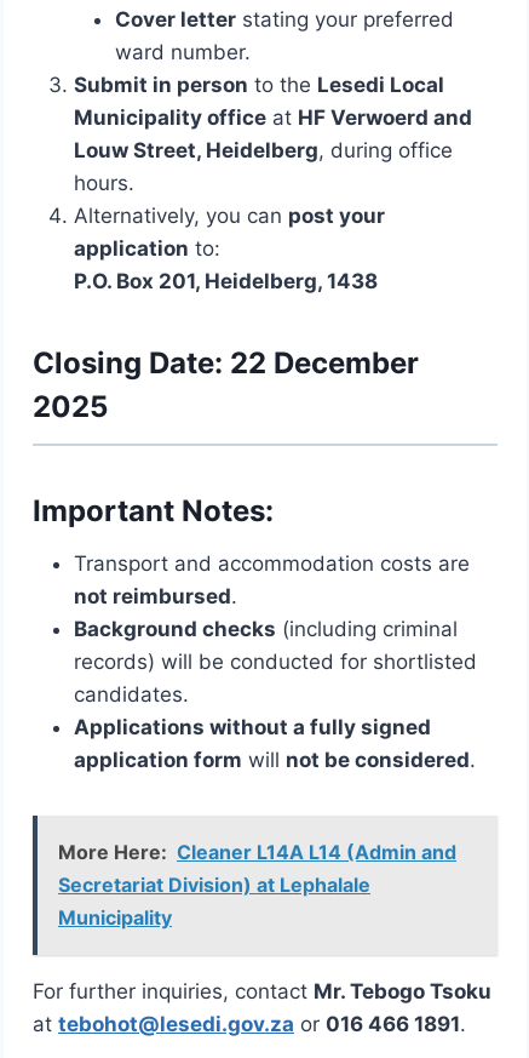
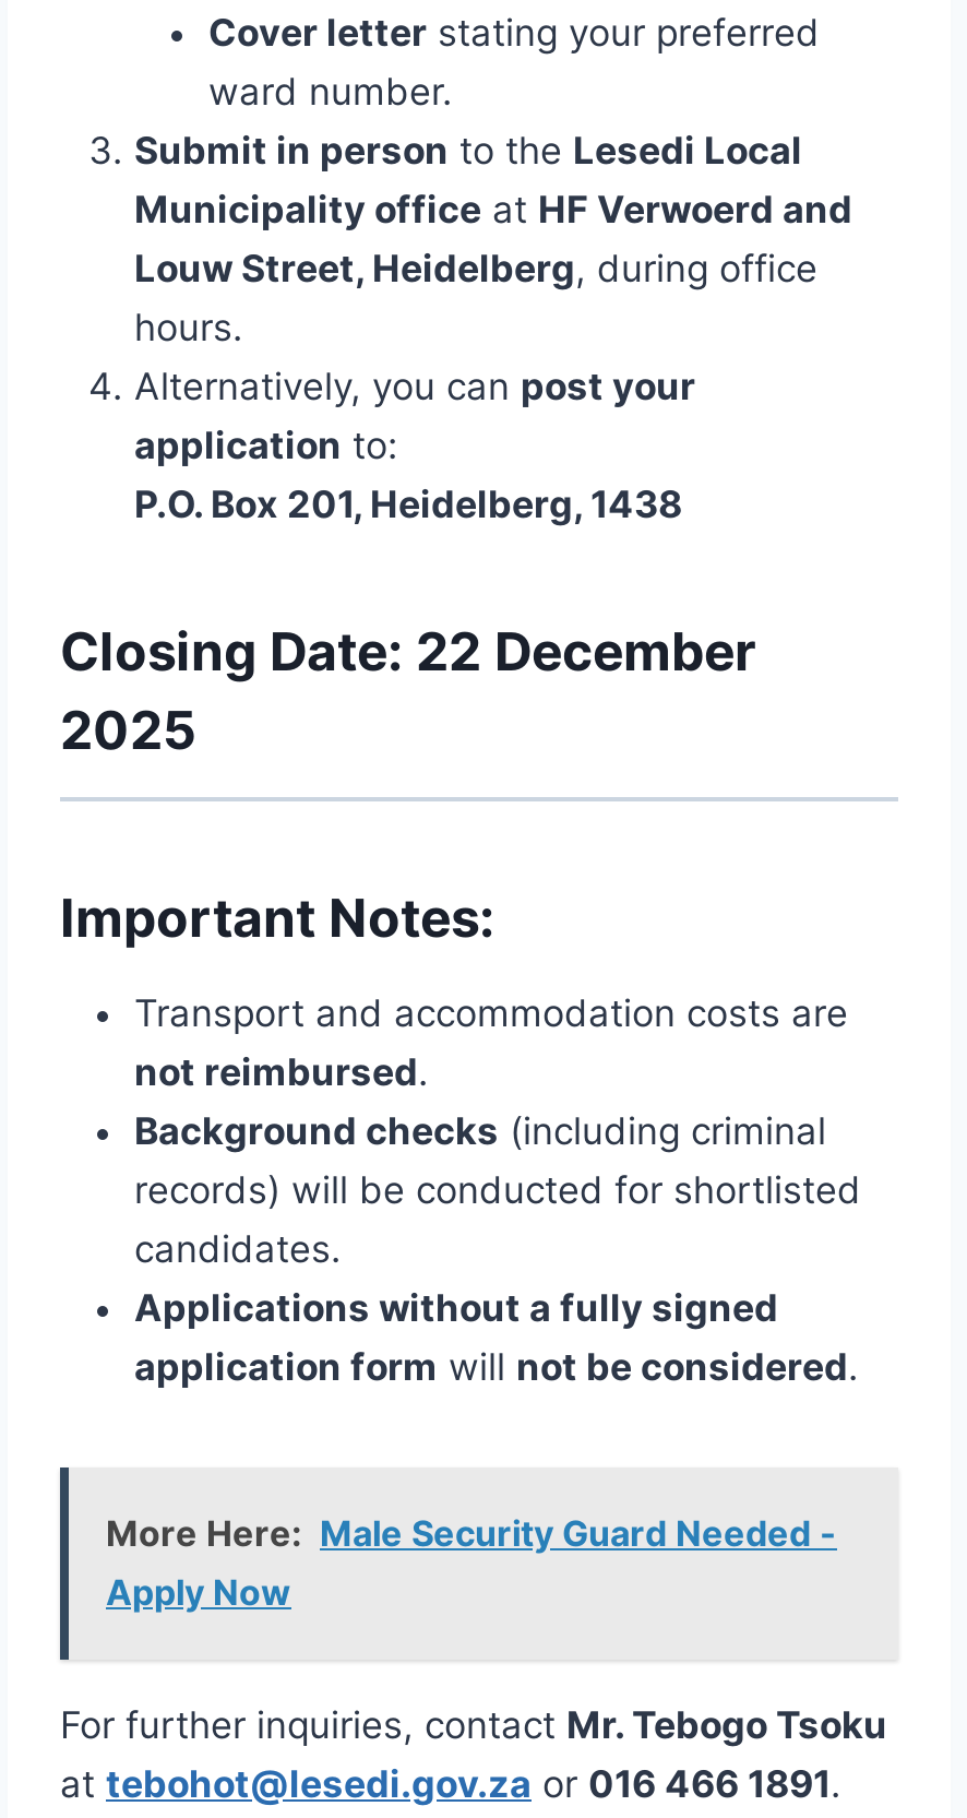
- More Here: Cleaner L14A L14 (Admin and
- Secretariat Division) at Lephalale
- Municipality
+ More Here: Male Security Guard Needed -
+ Apply Now
